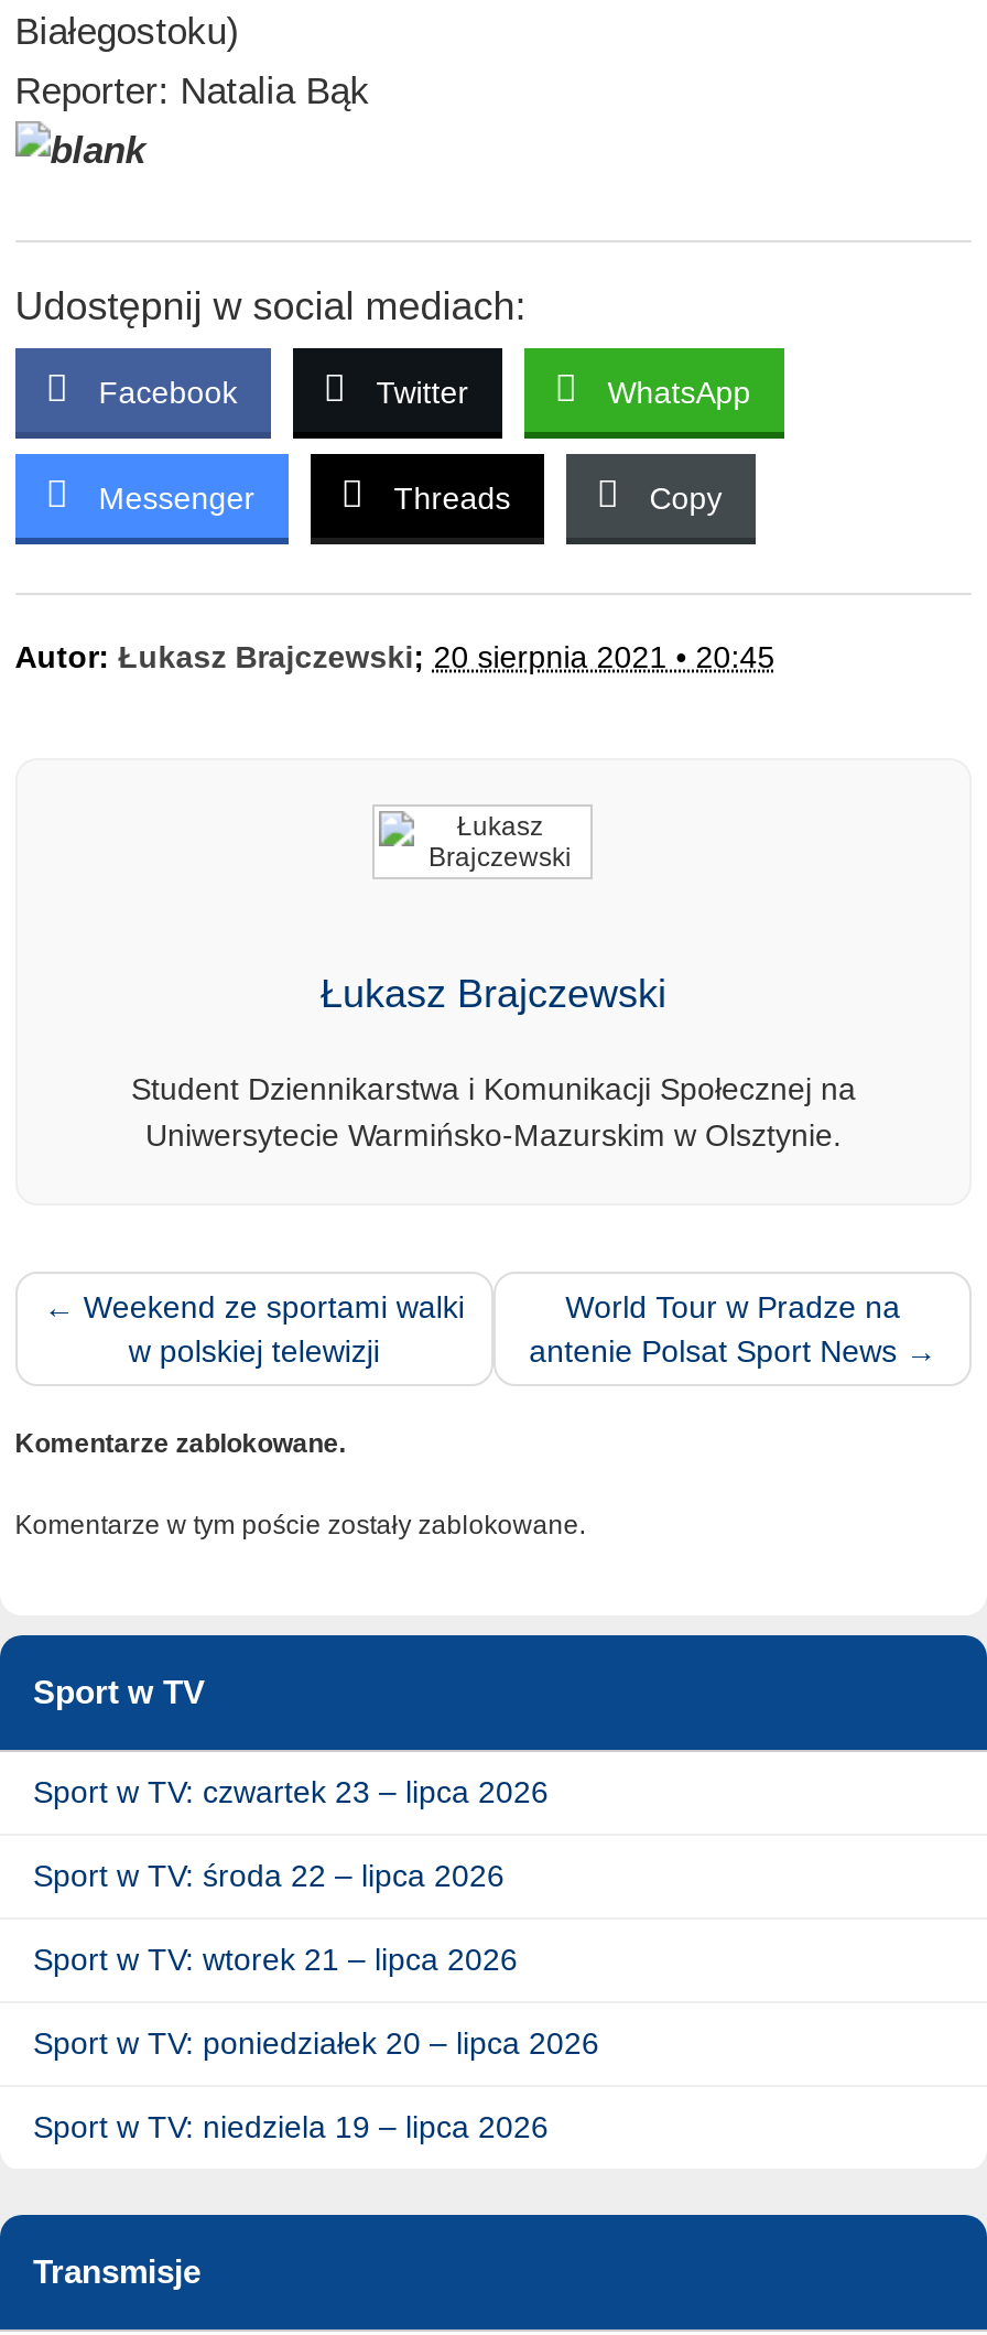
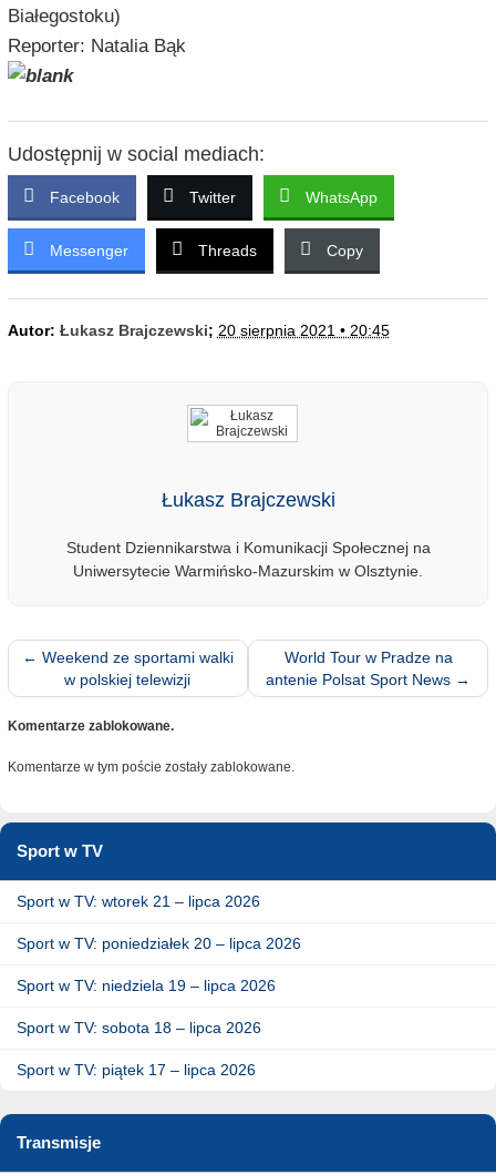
- Sport w TV: czwartek 23 – lipca 2026
- Sport w TV: środa 22 – lipca 2026

moved up: Sport w TV: wtorek 21 – lipca 2026 | Sport w TV: poniedziałek 20 – lipca 2026 | Sport w TV: niedziela 19 – lipca 2026

+ Sport w TV: sobota 18 – lipca 2026
+ Sport w TV: piątek 17 – lipca 2026
